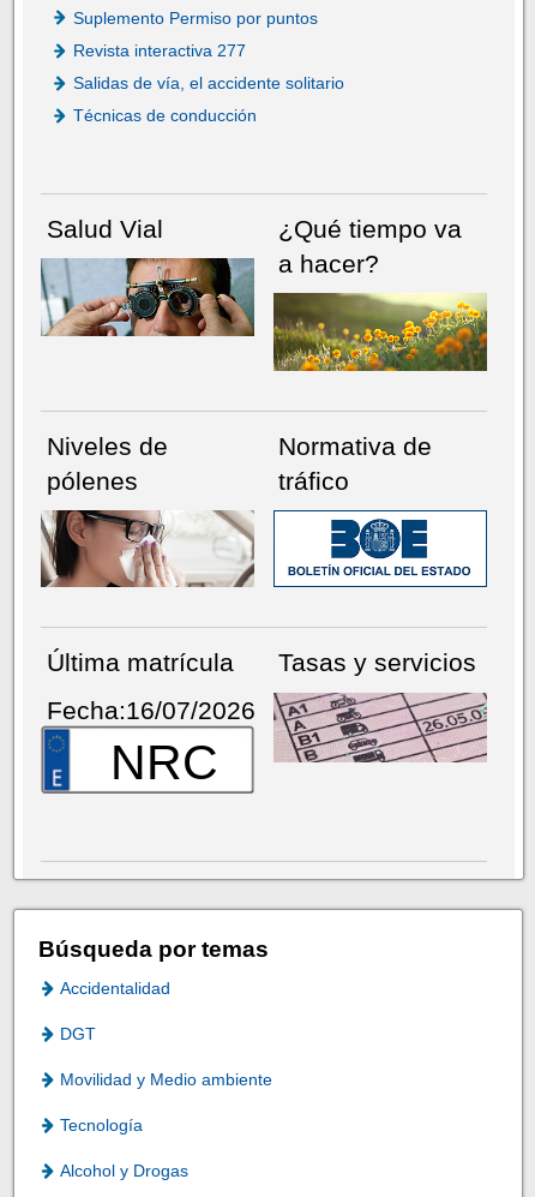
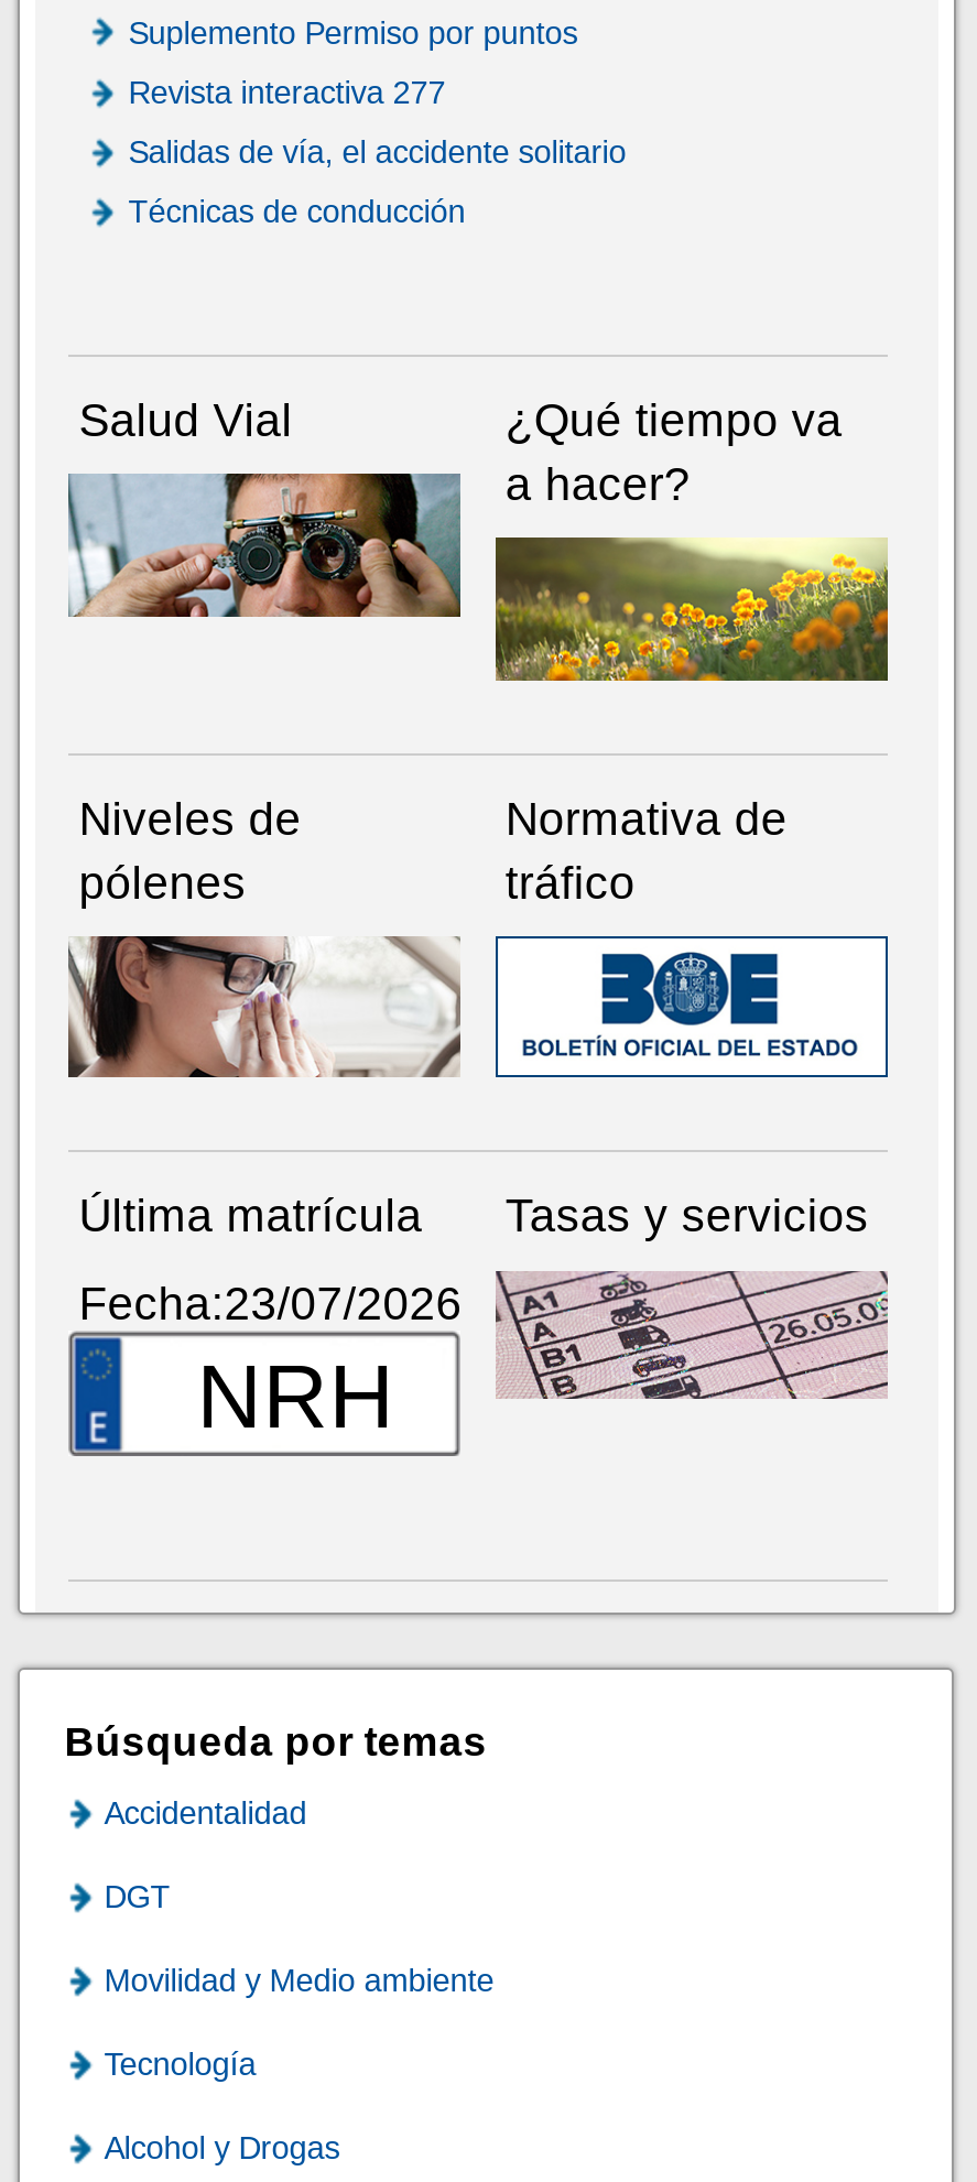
- Fecha:16/07/2026
- NRC
+ Fecha:23/07/2026
+ NRH
